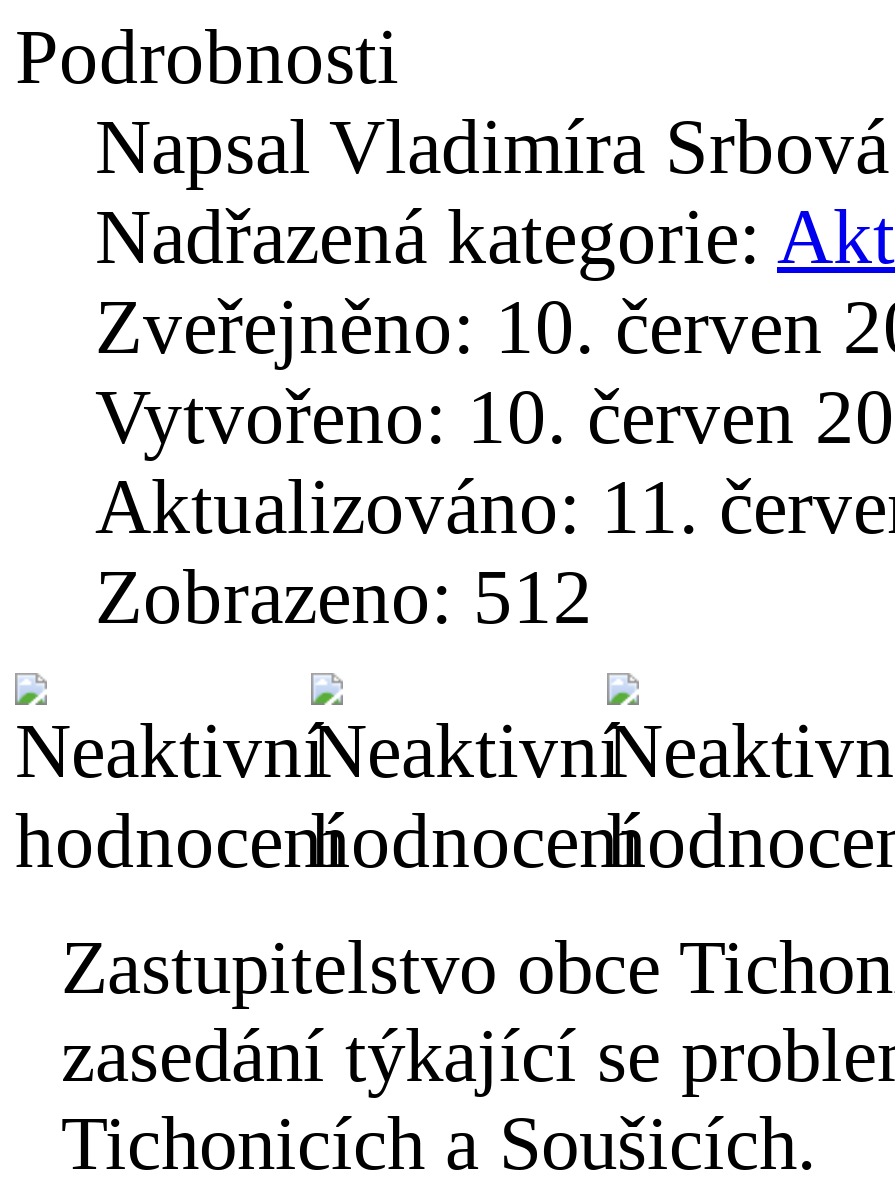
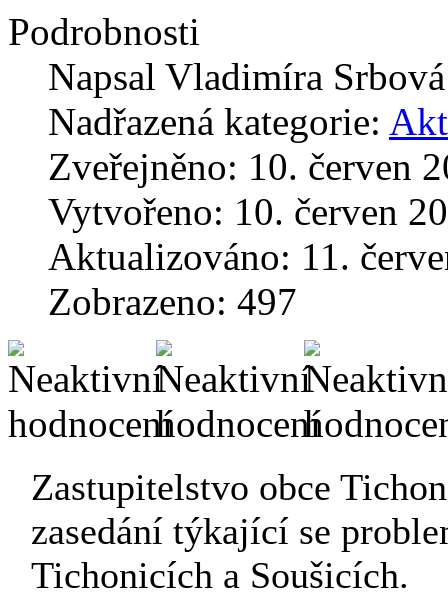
- Zobrazeno: 512
+ Zobrazeno: 497
